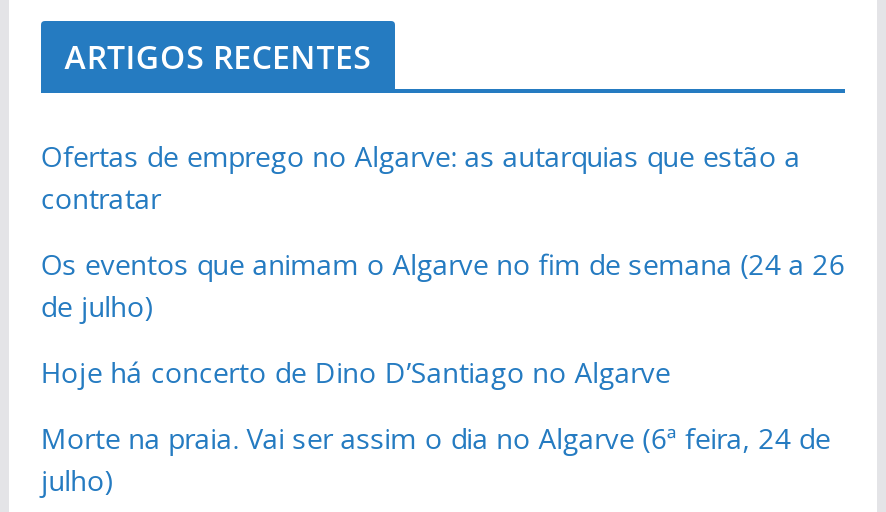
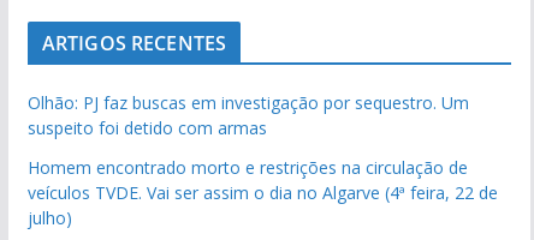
- Ofertas de emprego no Algarve: as autarquias que estão a
- contratar
- Os eventos que animam o Algarve no fim de semana (24 a 26
- de julho)
- Hoje há concerto de Dino D’Santiago no Algarve
- Morte na praia. Vai ser assim o dia no Algarve (6ª feira, 24 de
+ Olhão: PJ faz buscas em investigação por sequestro. Um
+ suspeito foi detido com armas
+ Homem encontrado morto e restrições na circulação de
+ veículos TVDE. Vai ser assim o dia no Algarve (4ª feira, 22 de
